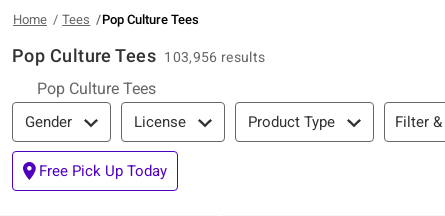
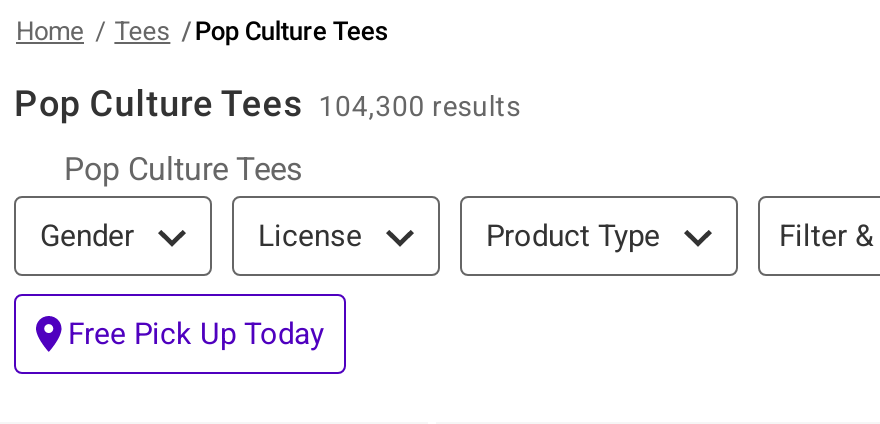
- Pop Culture Tees 103,956 results
+ Pop Culture Tees 104,300 results
